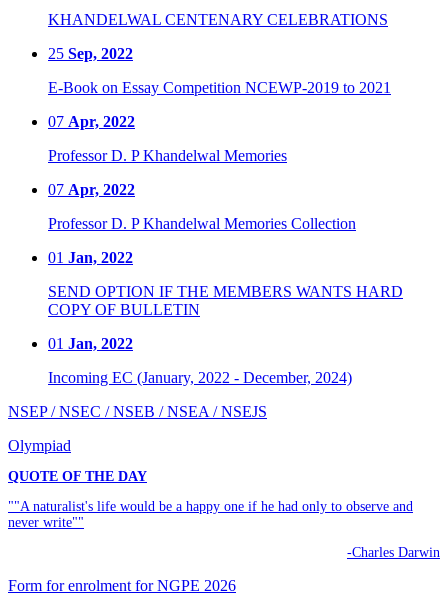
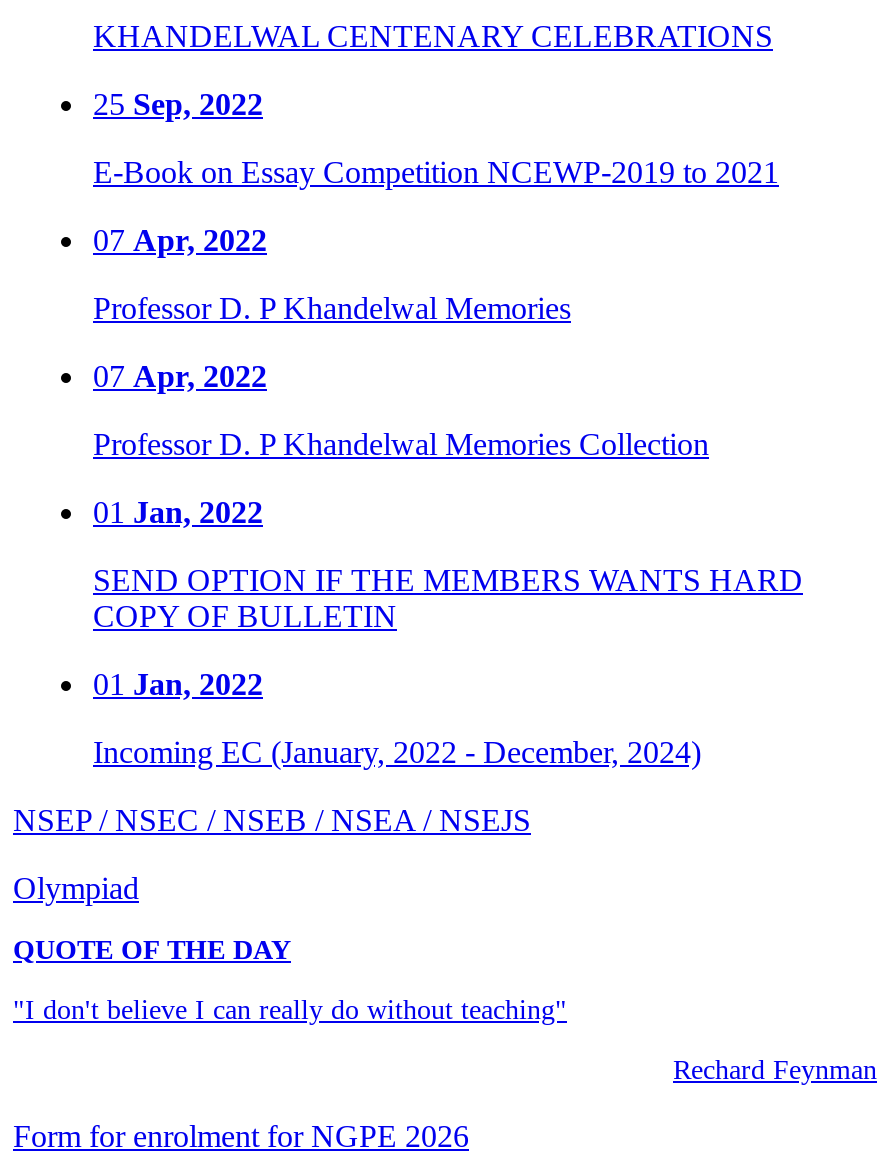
- ""A naturalist's life would be a happy one if he had only to observe and
- never write""
+ "I don't believe I can really do without teaching"

- -Charles Darwin
+ Rechard Feynman
